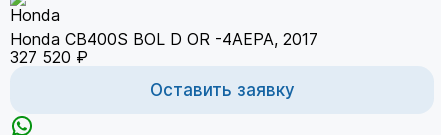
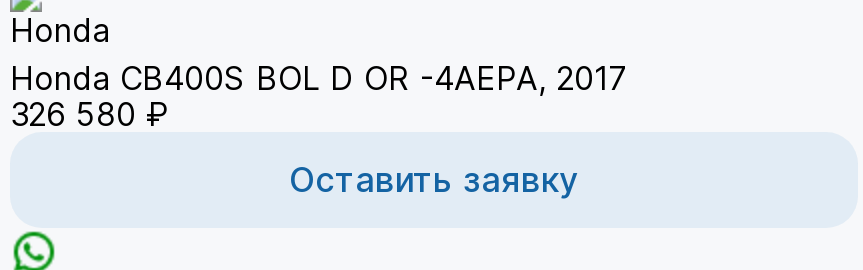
- 327 520 ₽
+ 326 580 ₽
